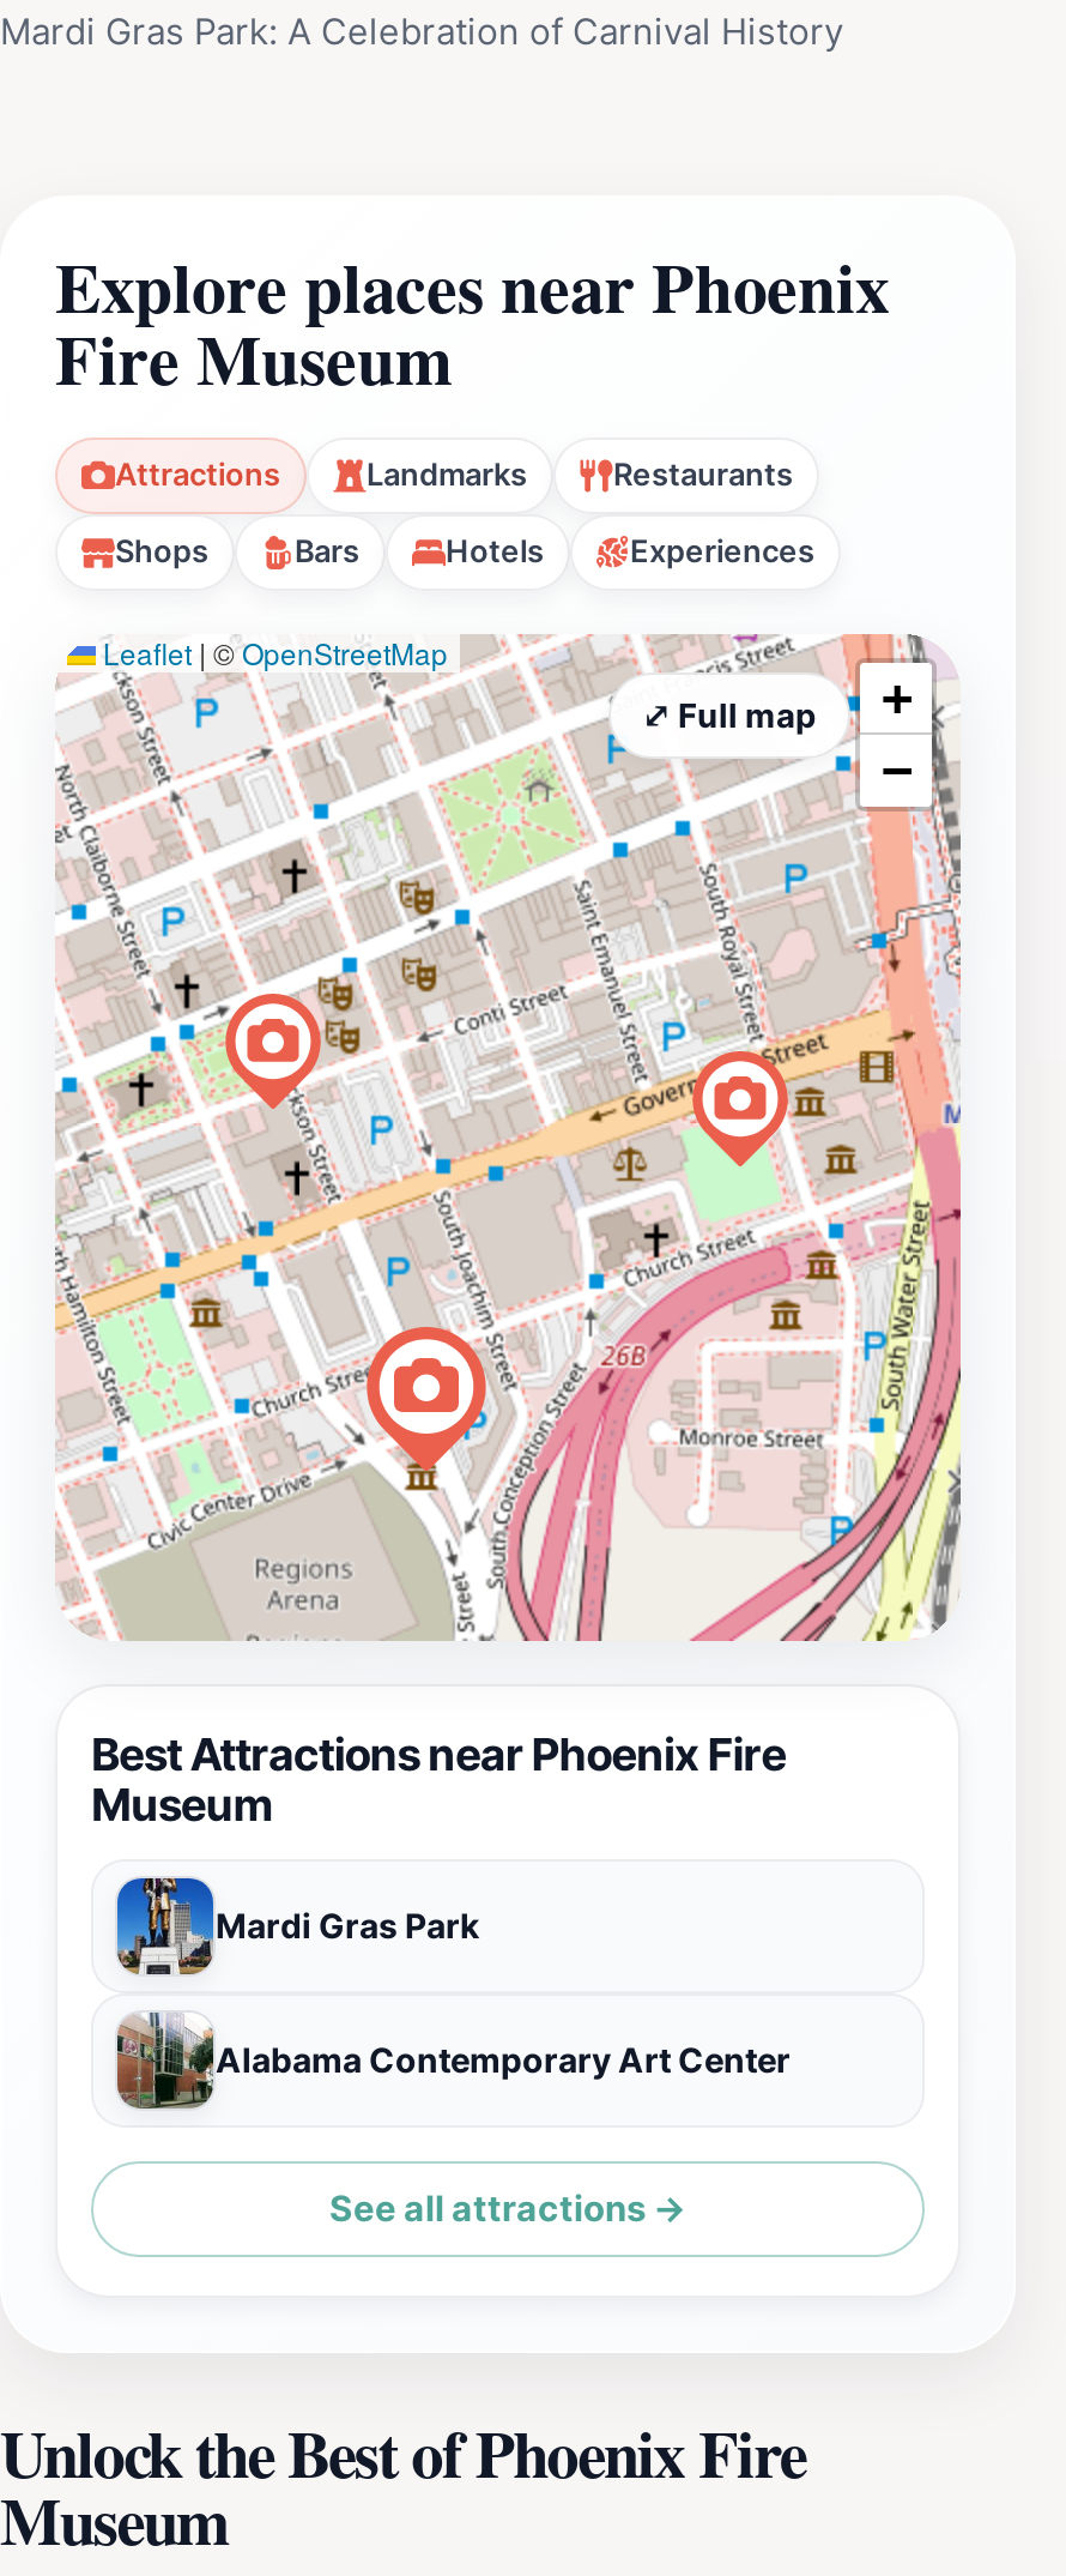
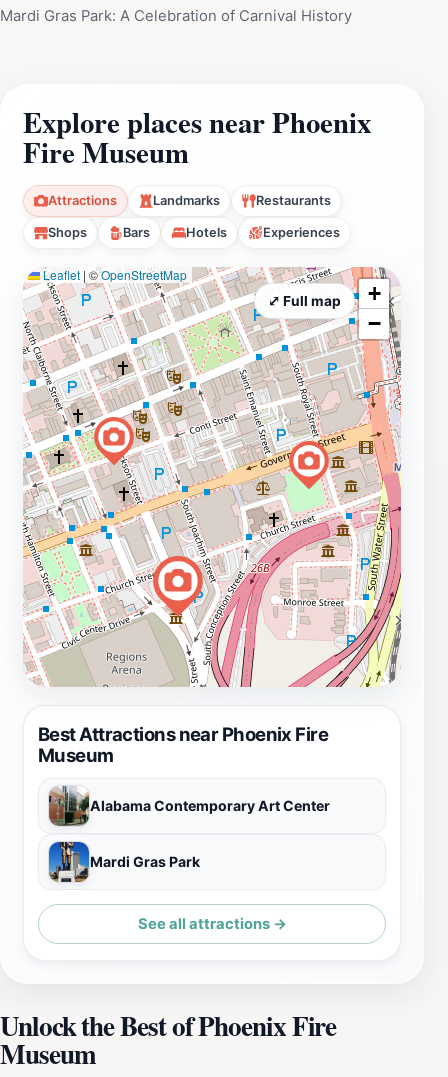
moved down: [image] | Mardi Gras Park

moved up: [image] | Alabama Contemporary Art Center
